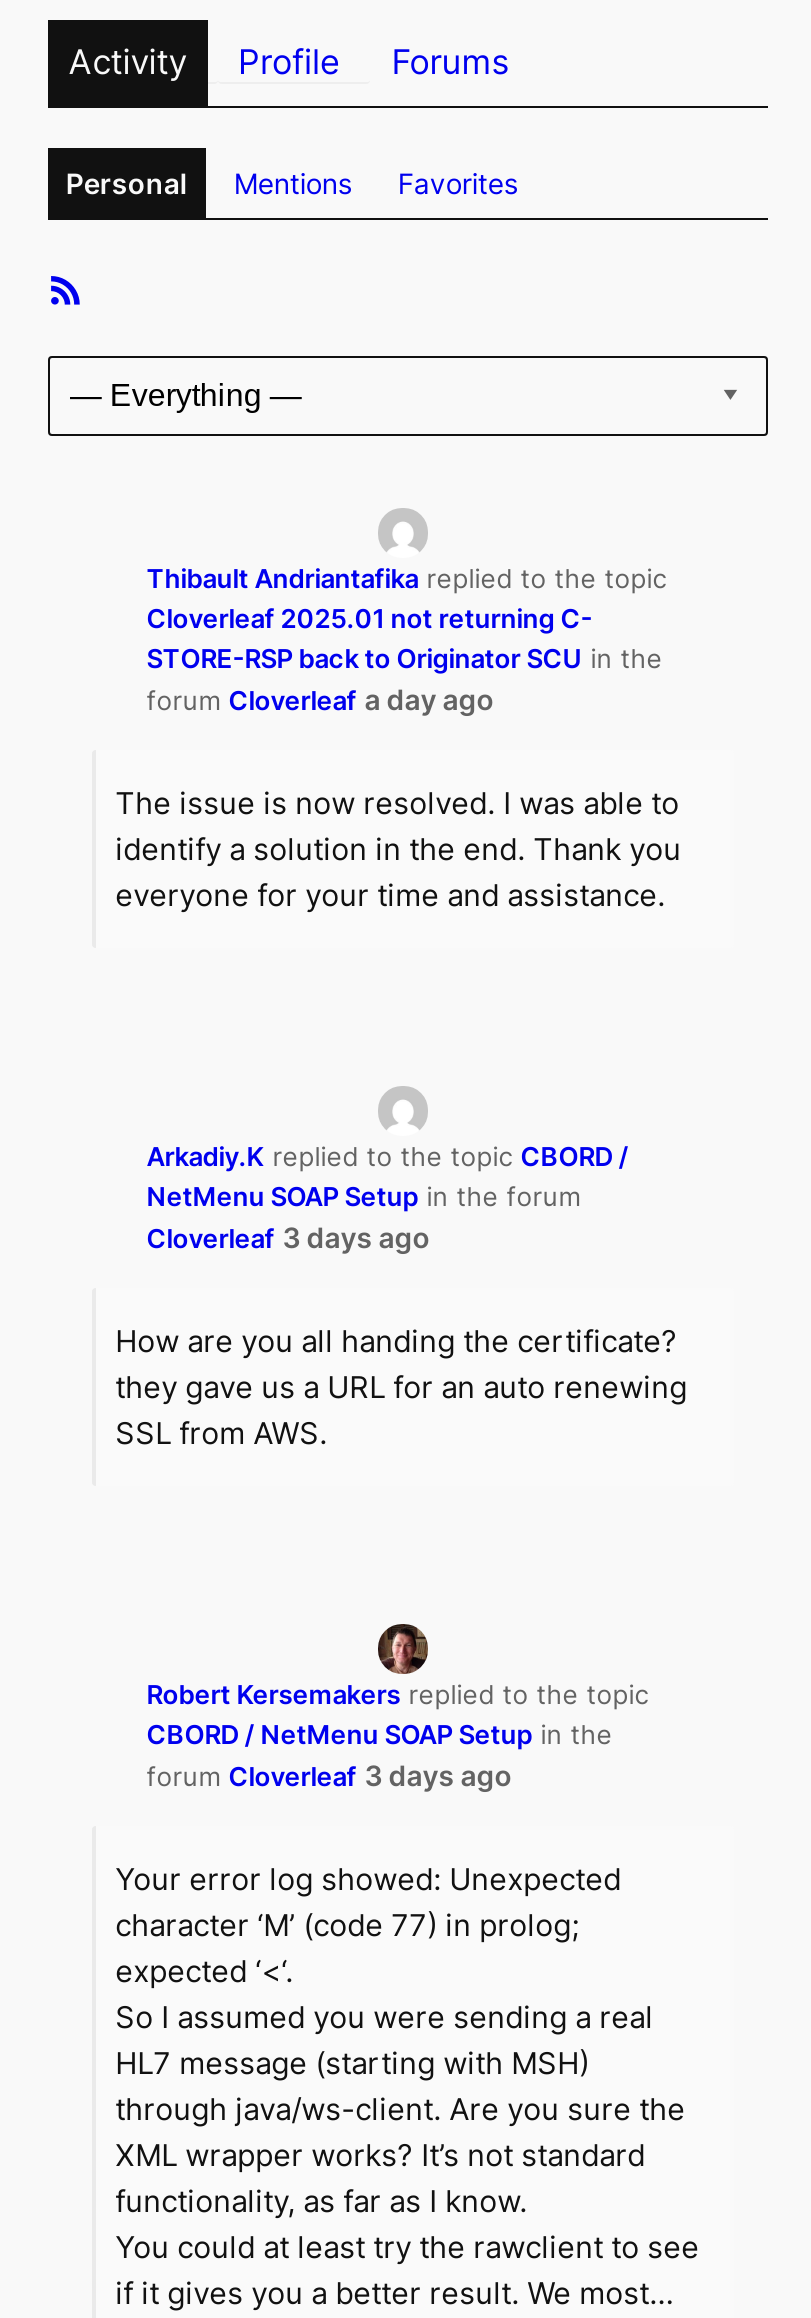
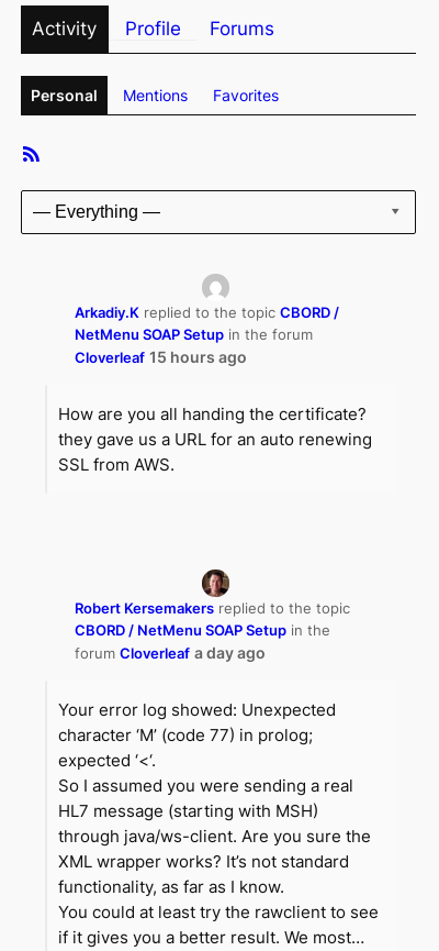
- Thibault Andriantafika replied to the topic
- Cloverleaf 2025.01 not returning C-
- STORE-RSP back to Originator SCU in the
- The issue is now resolved. I was able to
- identify a solution in the end. Thank you
- everyone for your time and assistance.

moved down: forum Cloverleaf a day ago

- Cloverleaf 3 days ago
+ Cloverleaf 15 hours ago

- forum Cloverleaf 3 days ago
